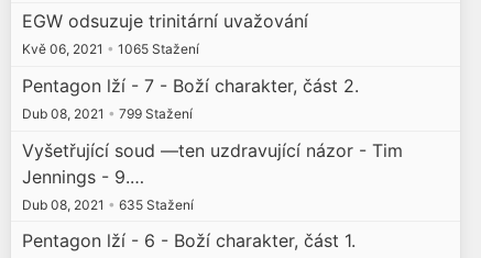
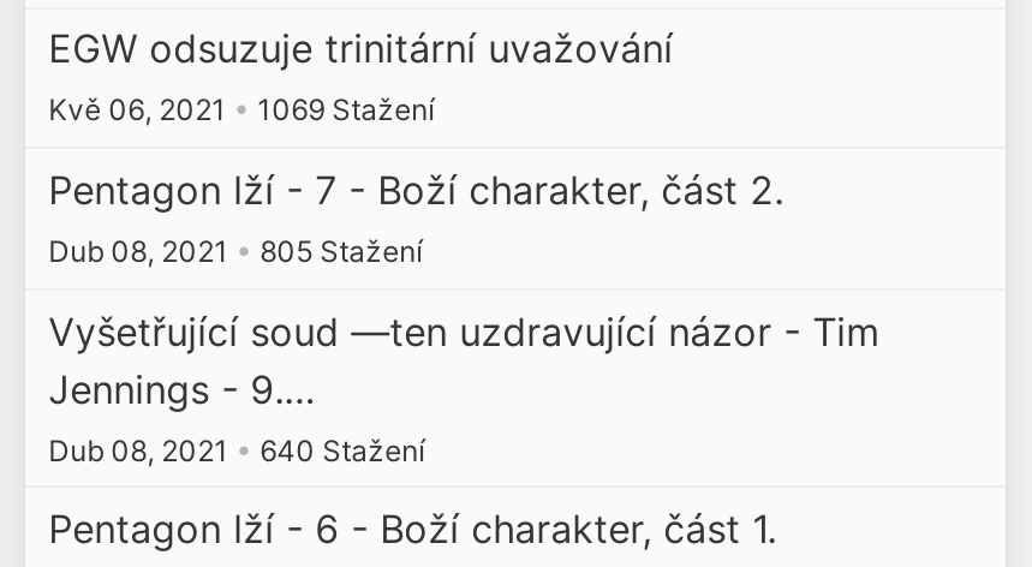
- Kvě 06, 2021 • 1065 Stažení
+ Kvě 06, 2021 • 1069 Stažení

- Dub 08, 2021 • 799 Stažení
+ Dub 08, 2021 • 805 Stažení

- Dub 08, 2021 • 635 Stažení
+ Dub 08, 2021 • 640 Stažení
